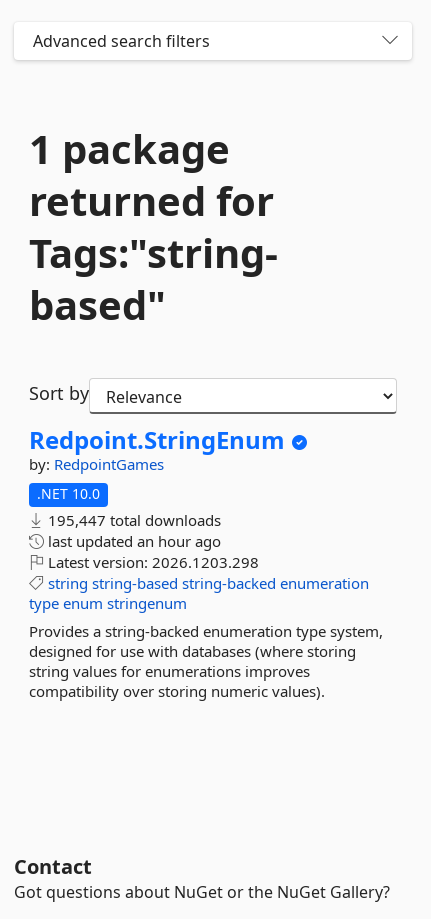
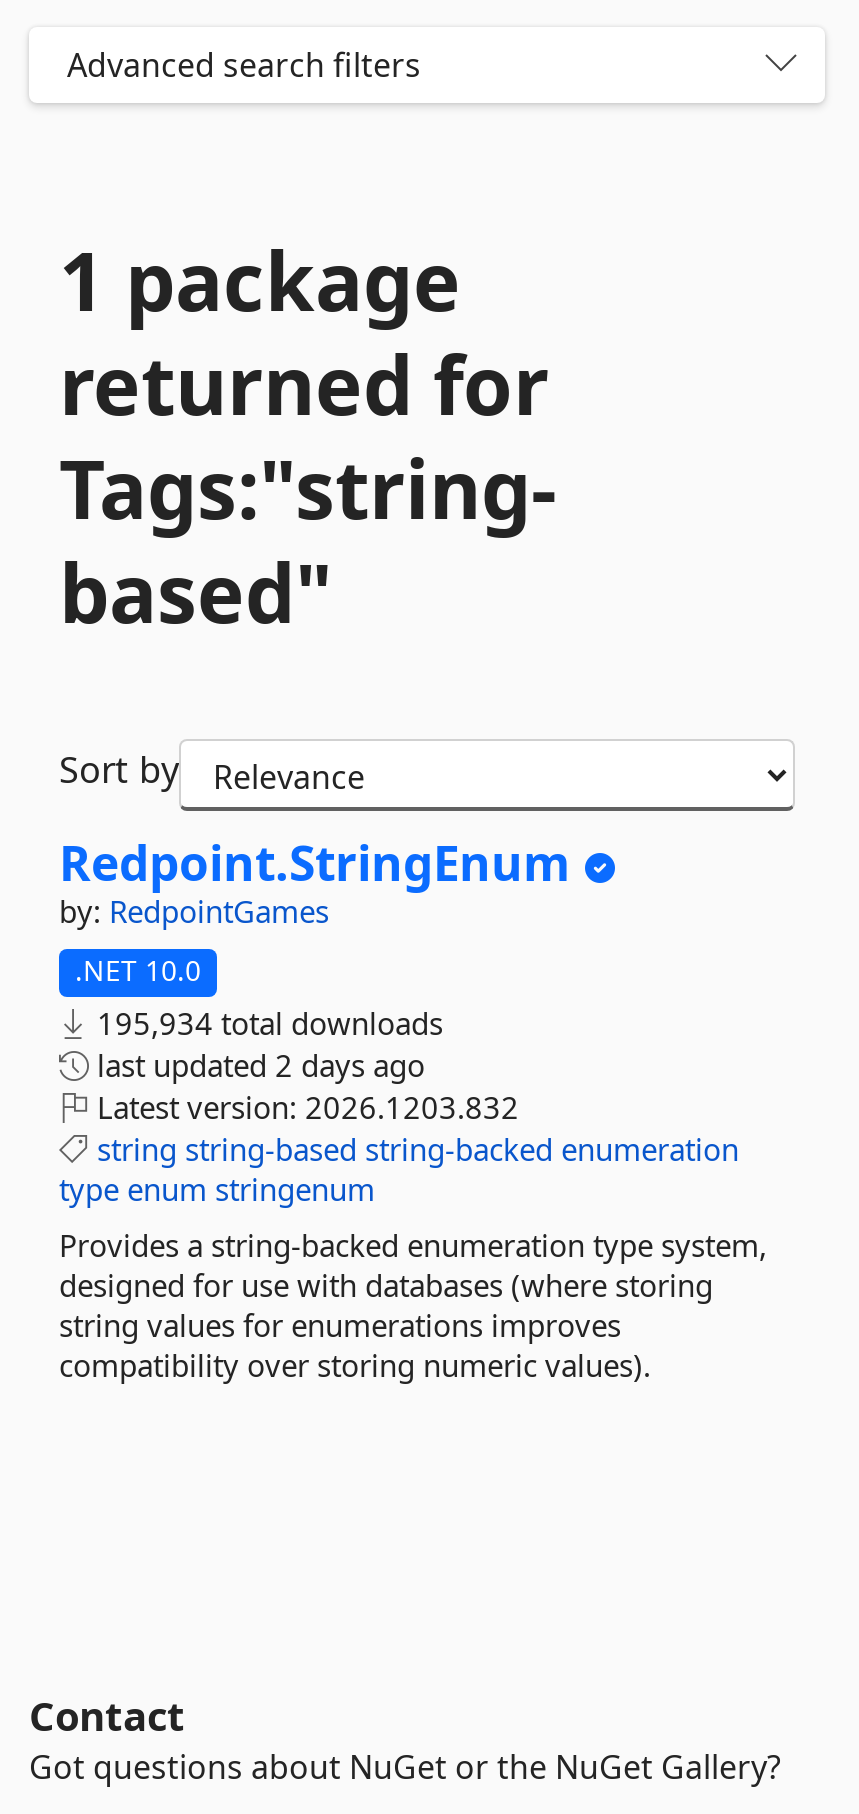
- 195,447 total downloads
+ 195,934 total downloads

- last updated an hour ago
+ last updated 2 days ago

- Latest version: 2026.1203.298
+ Latest version: 2026.1203.832
